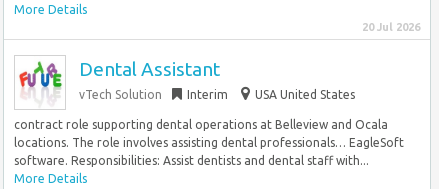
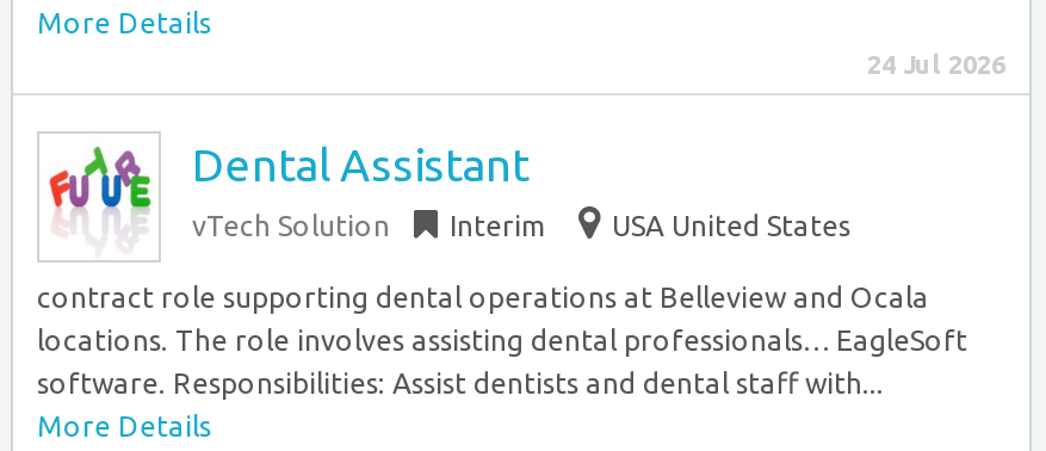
- 20 Jul 2026
+ 24 Jul 2026
